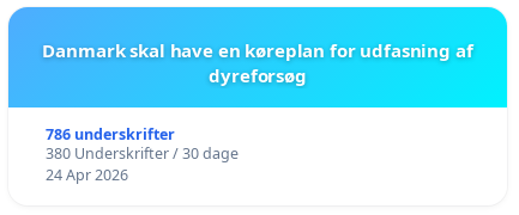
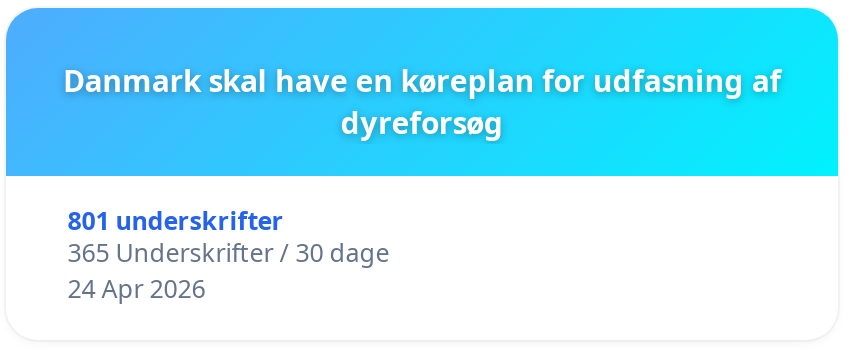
- 786 underskrifter
+ 801 underskrifter

- 380 Underskrifter / 30 dage
+ 365 Underskrifter / 30 dage
